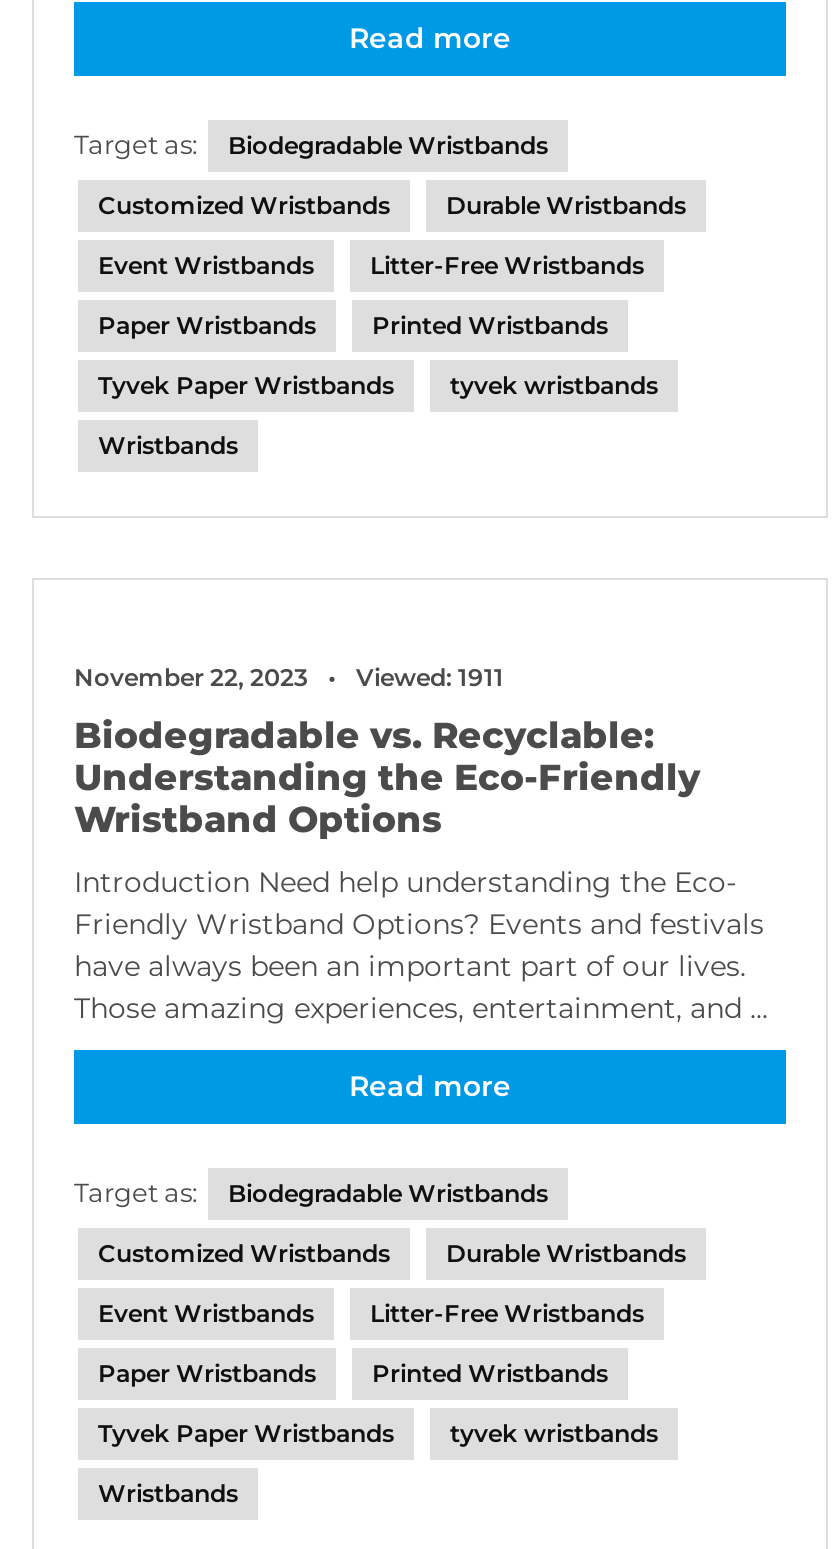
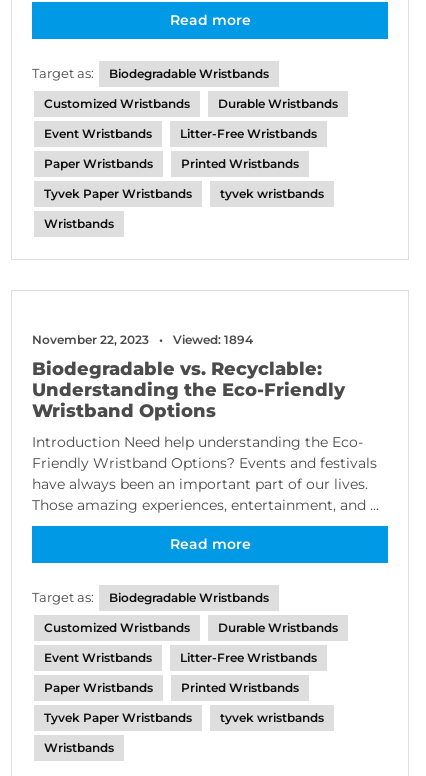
- November 22, 2023 Viewed: 1911
+ November 22, 2023 Viewed: 1894
